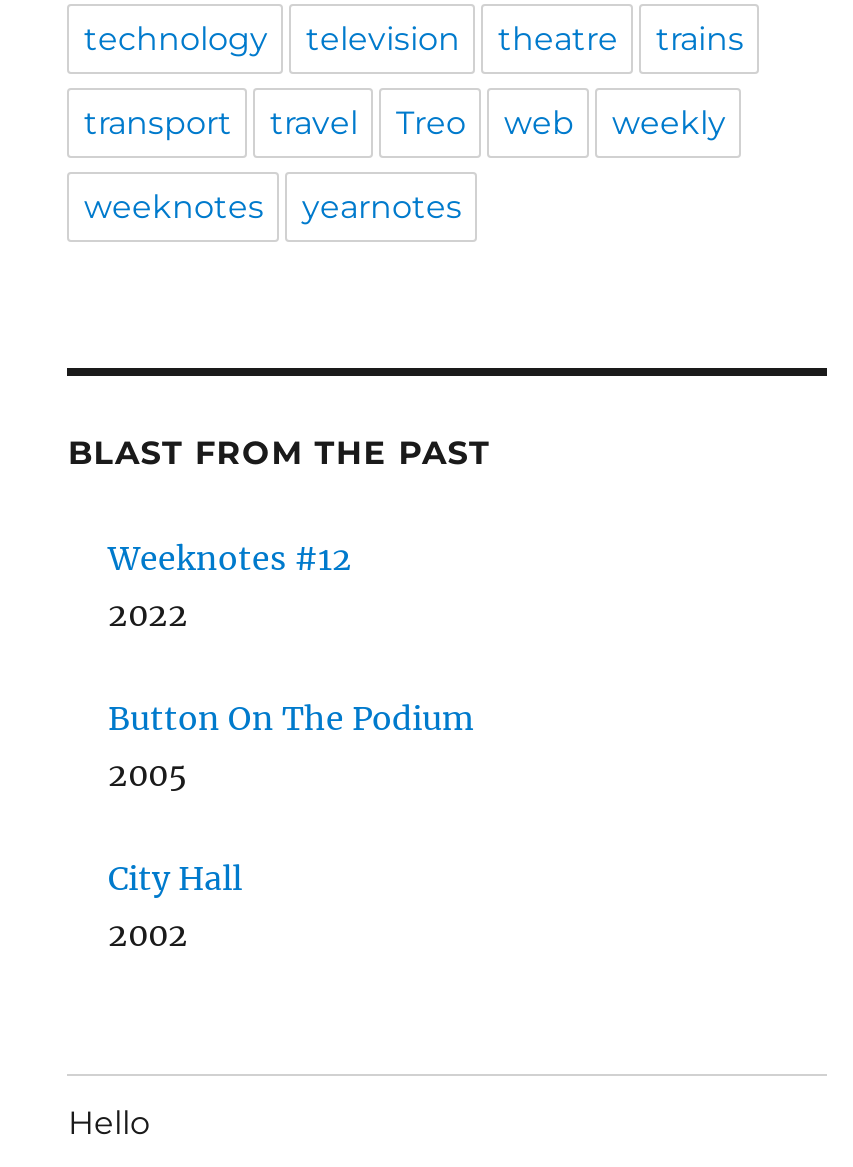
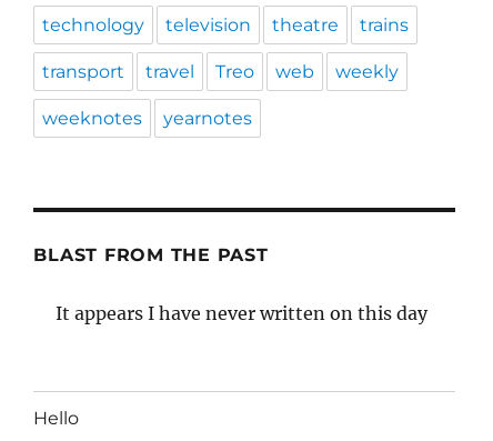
- Weeknotes #12
- 2022
- Button On The Podium
- 2005
- City Hall
- 2002
+ It appears I have never written on this day
